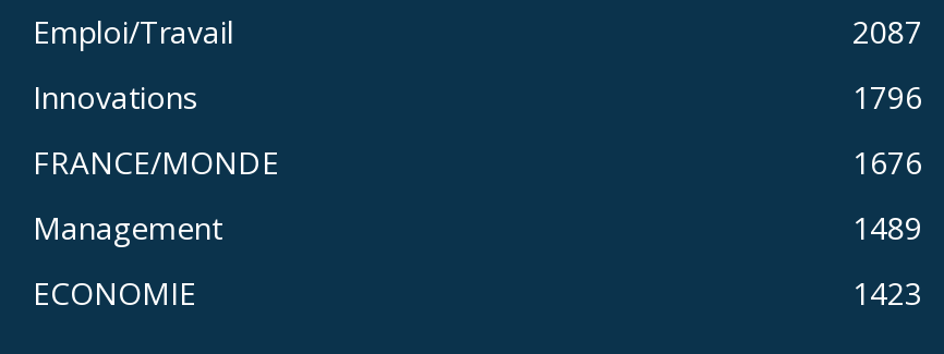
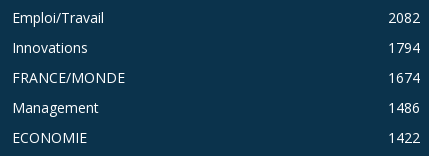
- 2087
+ 2082

- 1796
+ 1794

- 1676
+ 1674

- 1489
+ 1486

- 1423
+ 1422
